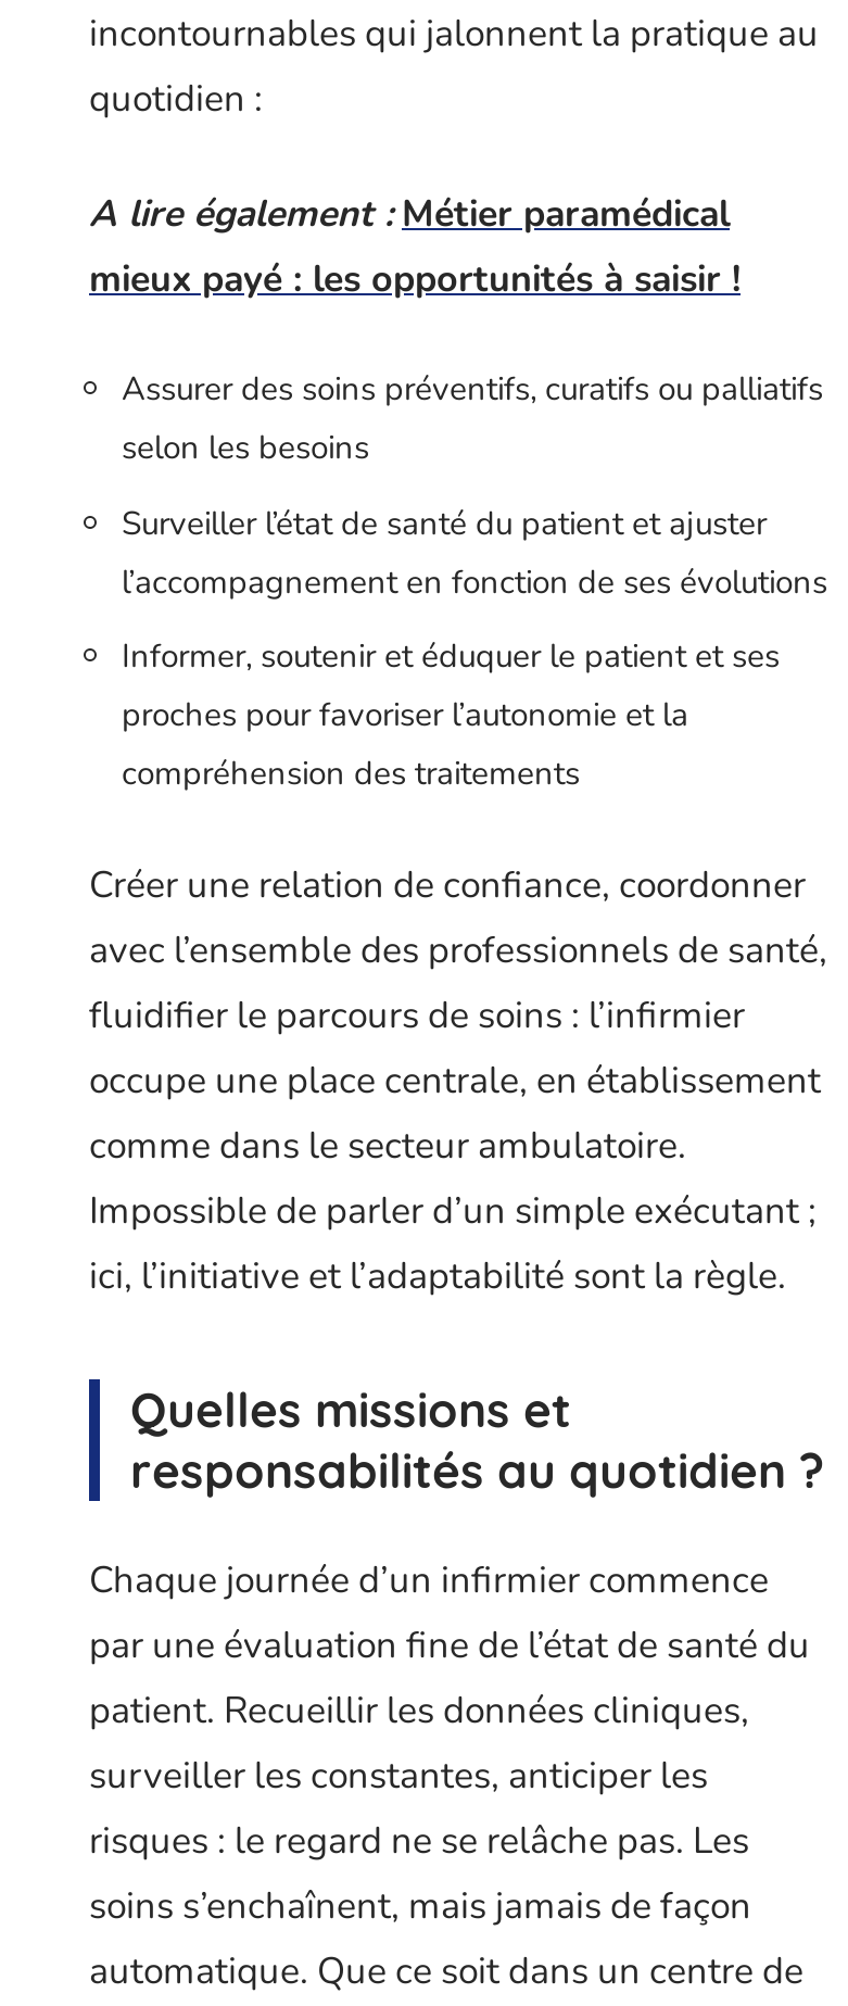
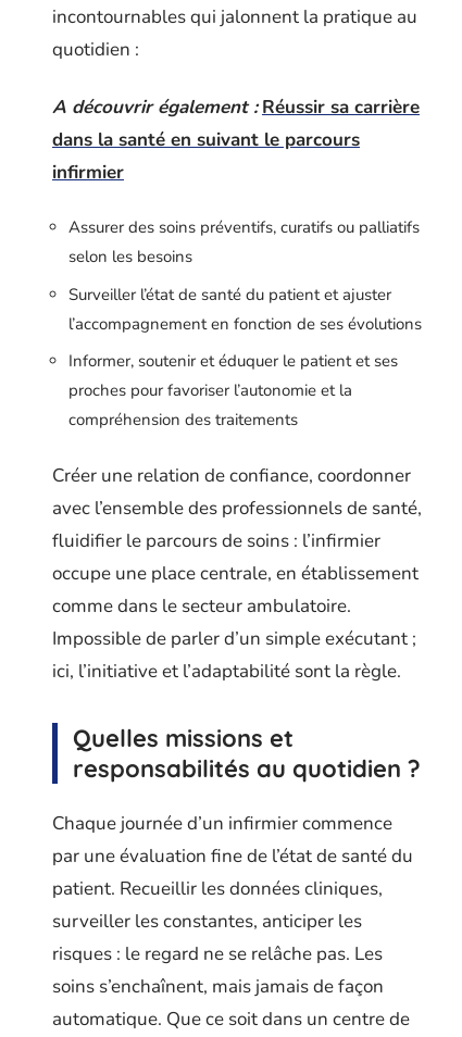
- A lire également : Métier paramédical
- mieux payé : les opportunités à saisir !
+ A découvrir également : Réussir sa carrière
+ dans la santé en suivant le parcours
+ infirmier
